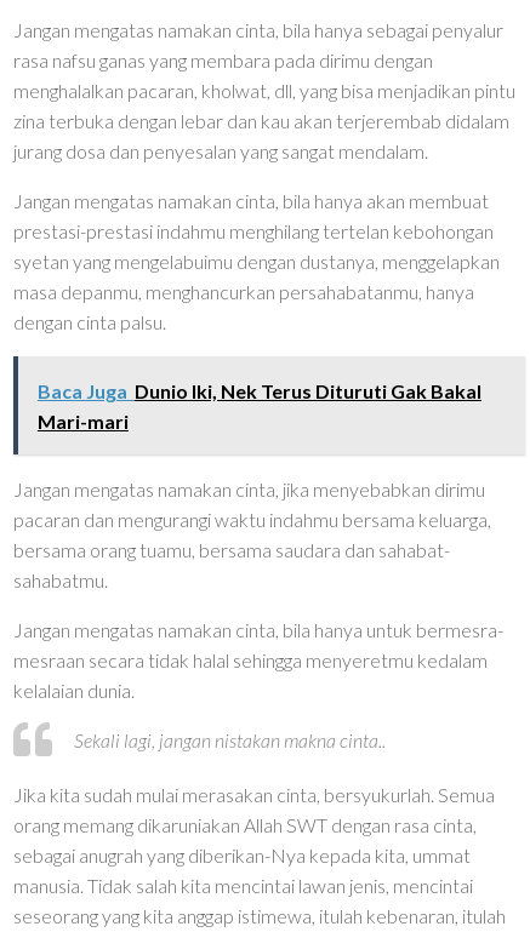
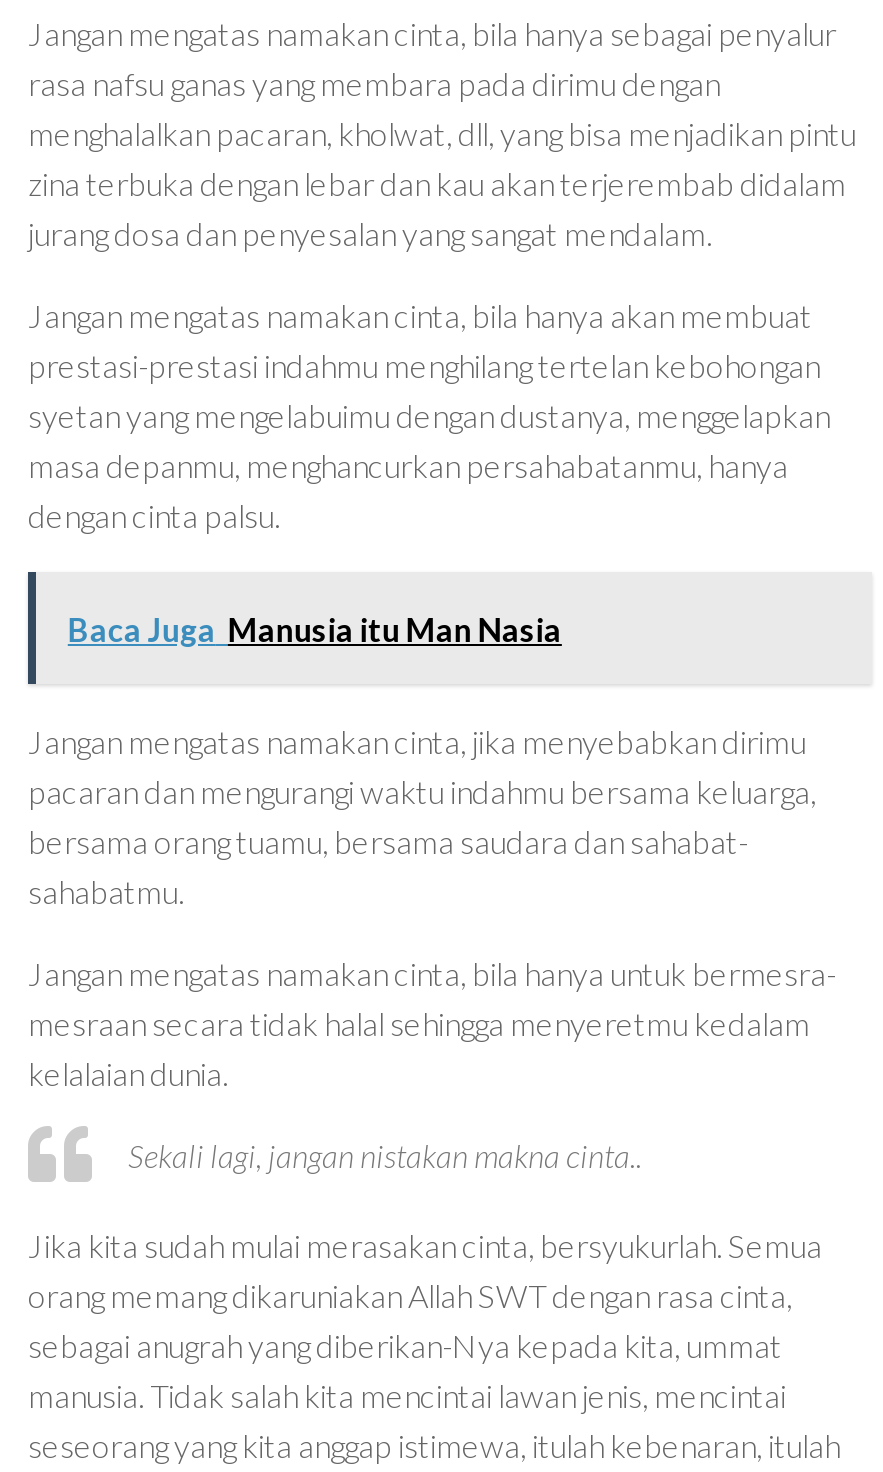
- Baca Juga Dunio Iki, Nek Terus Dituruti Gak Bakal
- Mari-mari
+ Baca Juga Manusia itu Man Nasia
